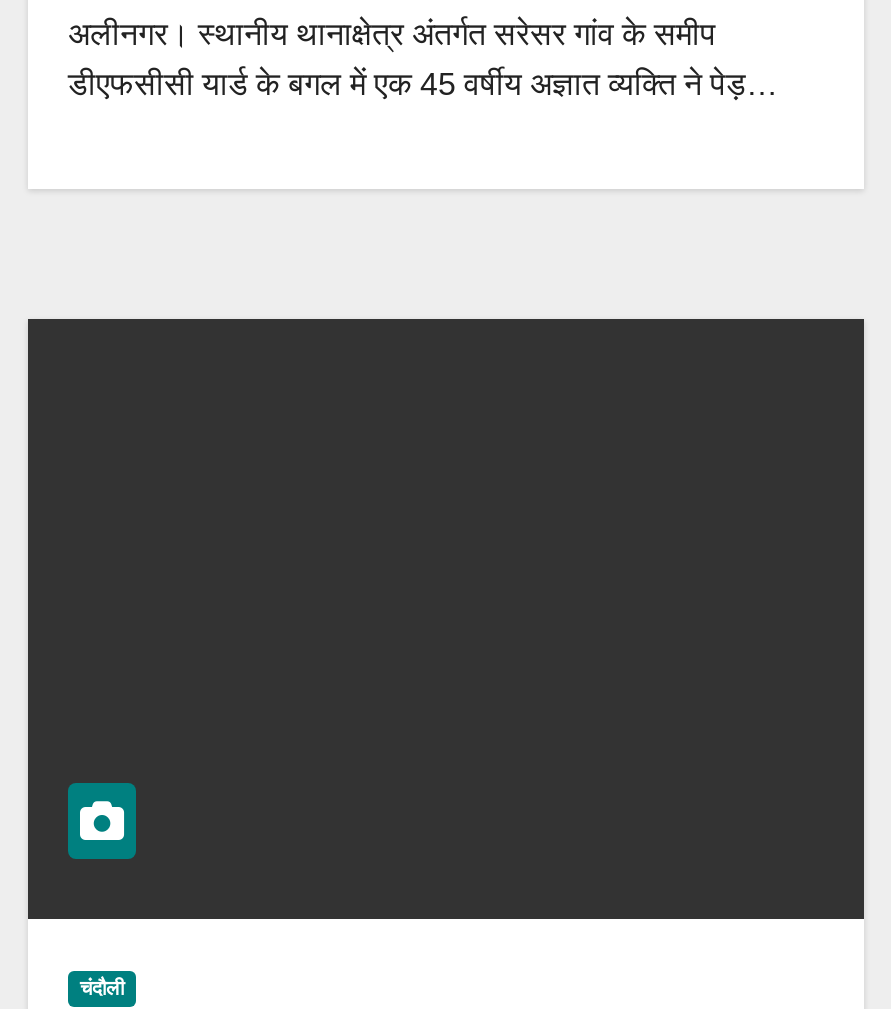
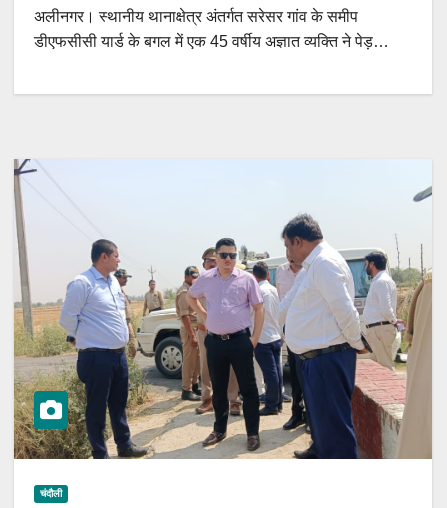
+ [image]
